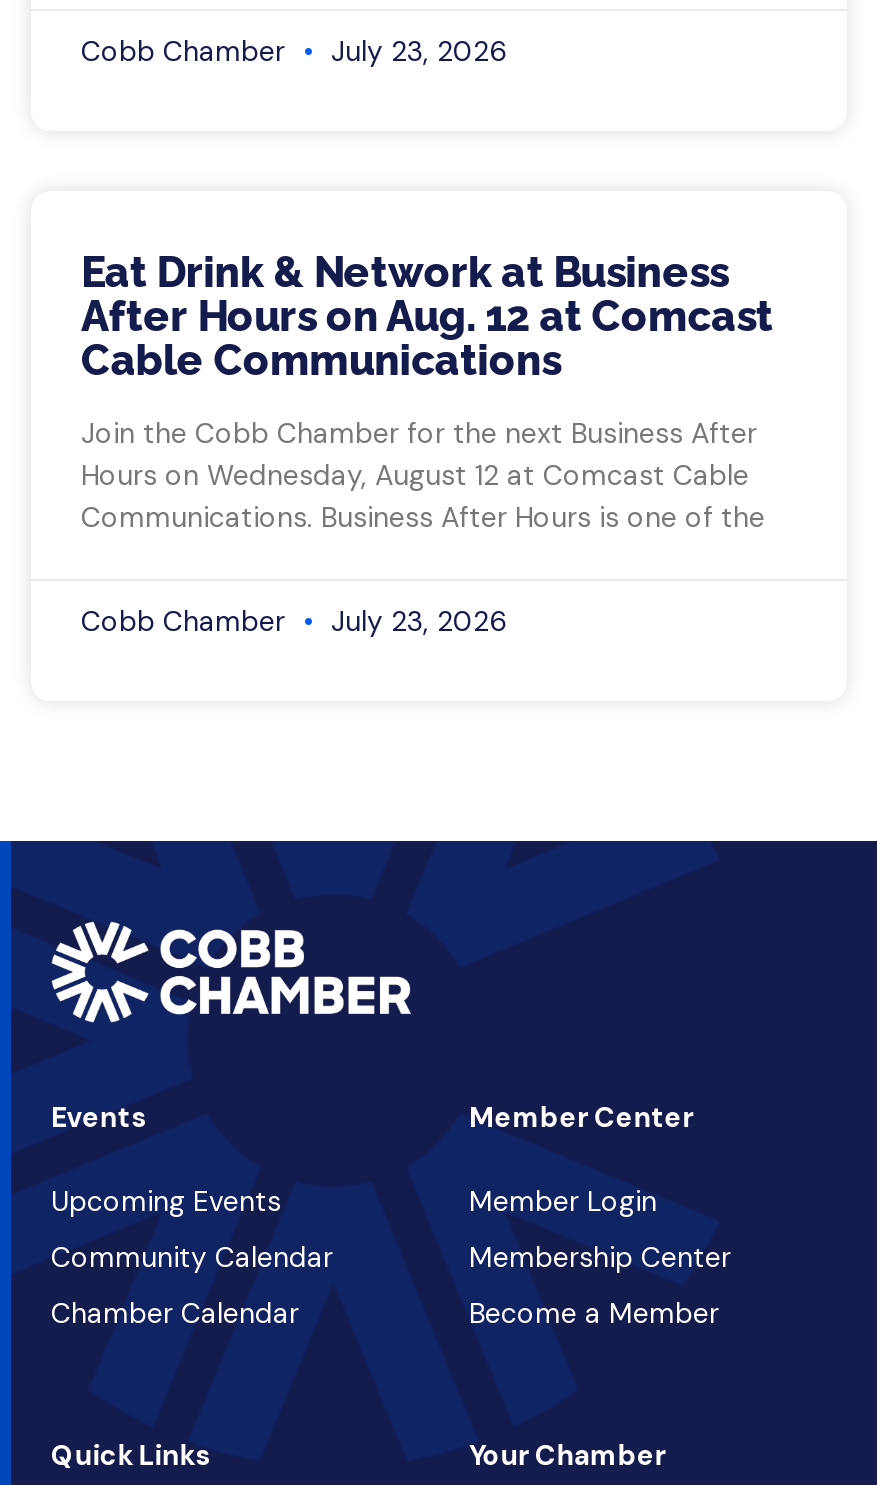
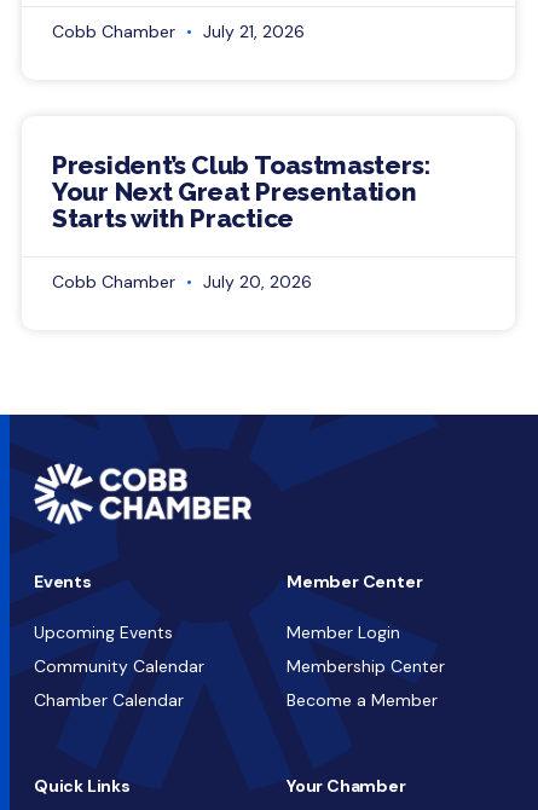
- Cobb Chamber July 23, 2026
+ Cobb Chamber July 21, 2026

- Eat Drink & Network at Business
- After Hours on Aug. 12 at Comcast
- Cable Communications
- Join the Cobb Chamber for the next Business After
- Hours on Wednesday, August 12 at Comcast Cable
- Communications. Business After Hours is one of the
+ President’s Club Toastmasters:
+ Your Next Great Presentation
+ Starts with Practice

- Cobb Chamber July 23, 2026
+ Cobb Chamber July 20, 2026
